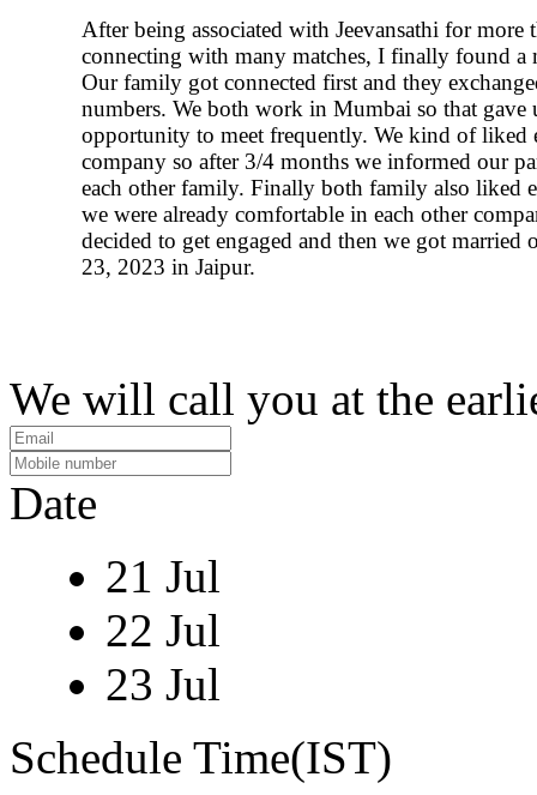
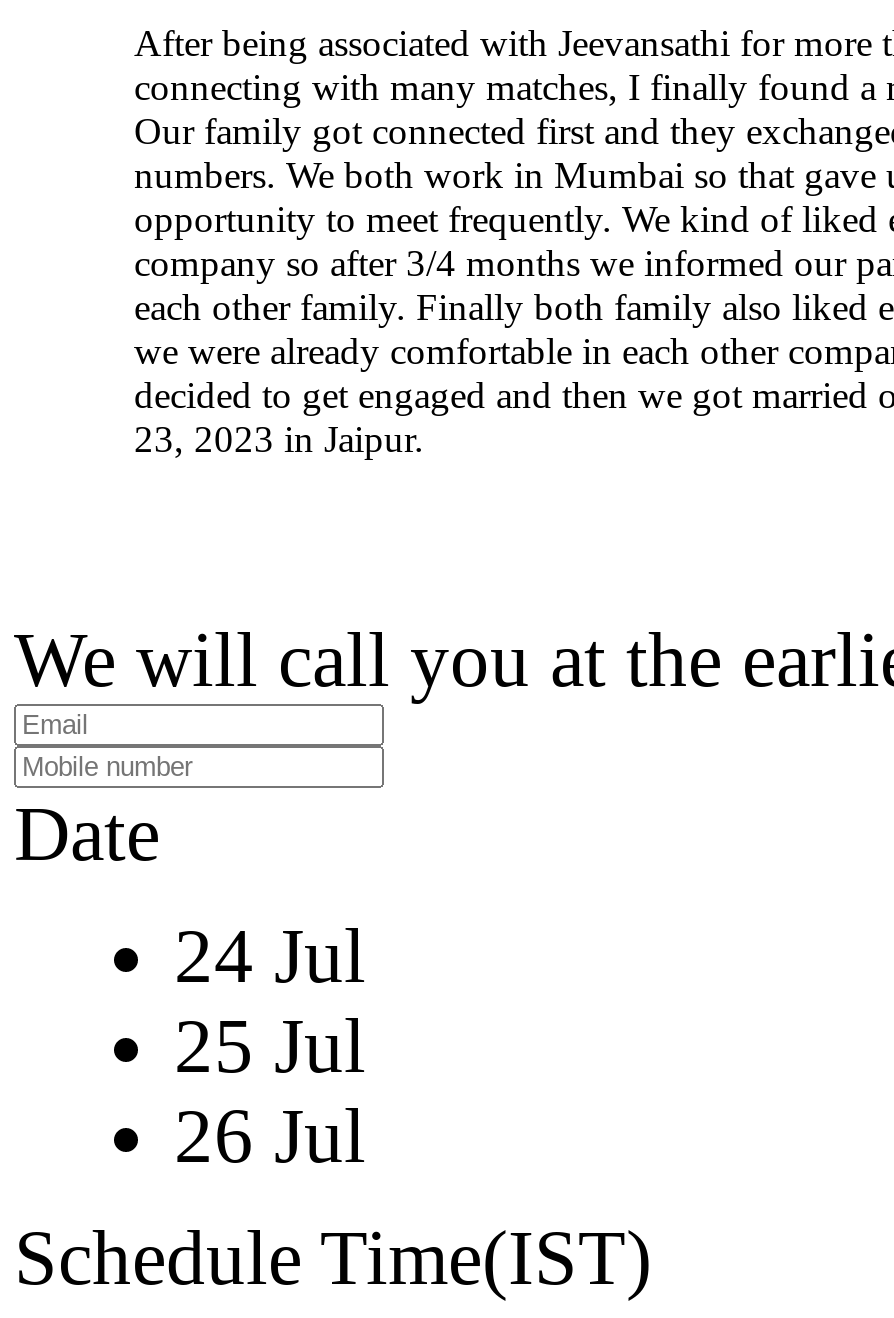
- 21 Jul
+ 24 Jul

- 22 Jul
+ 25 Jul

- 23 Jul
+ 26 Jul
